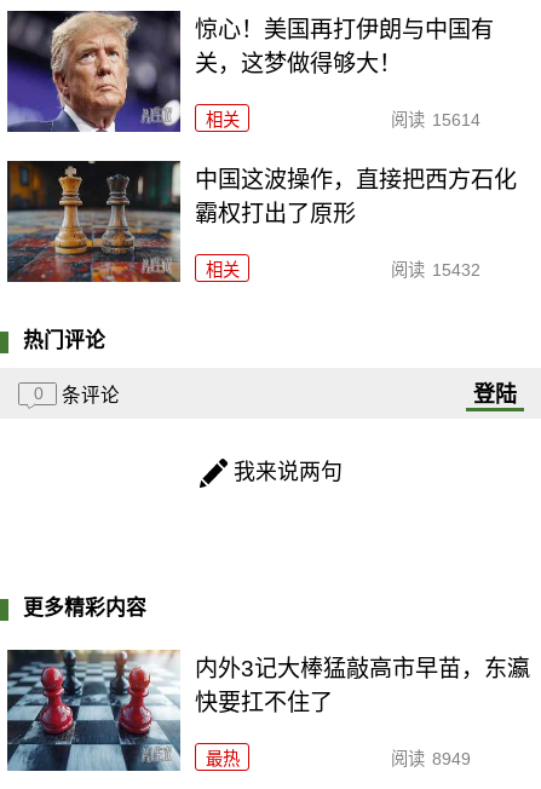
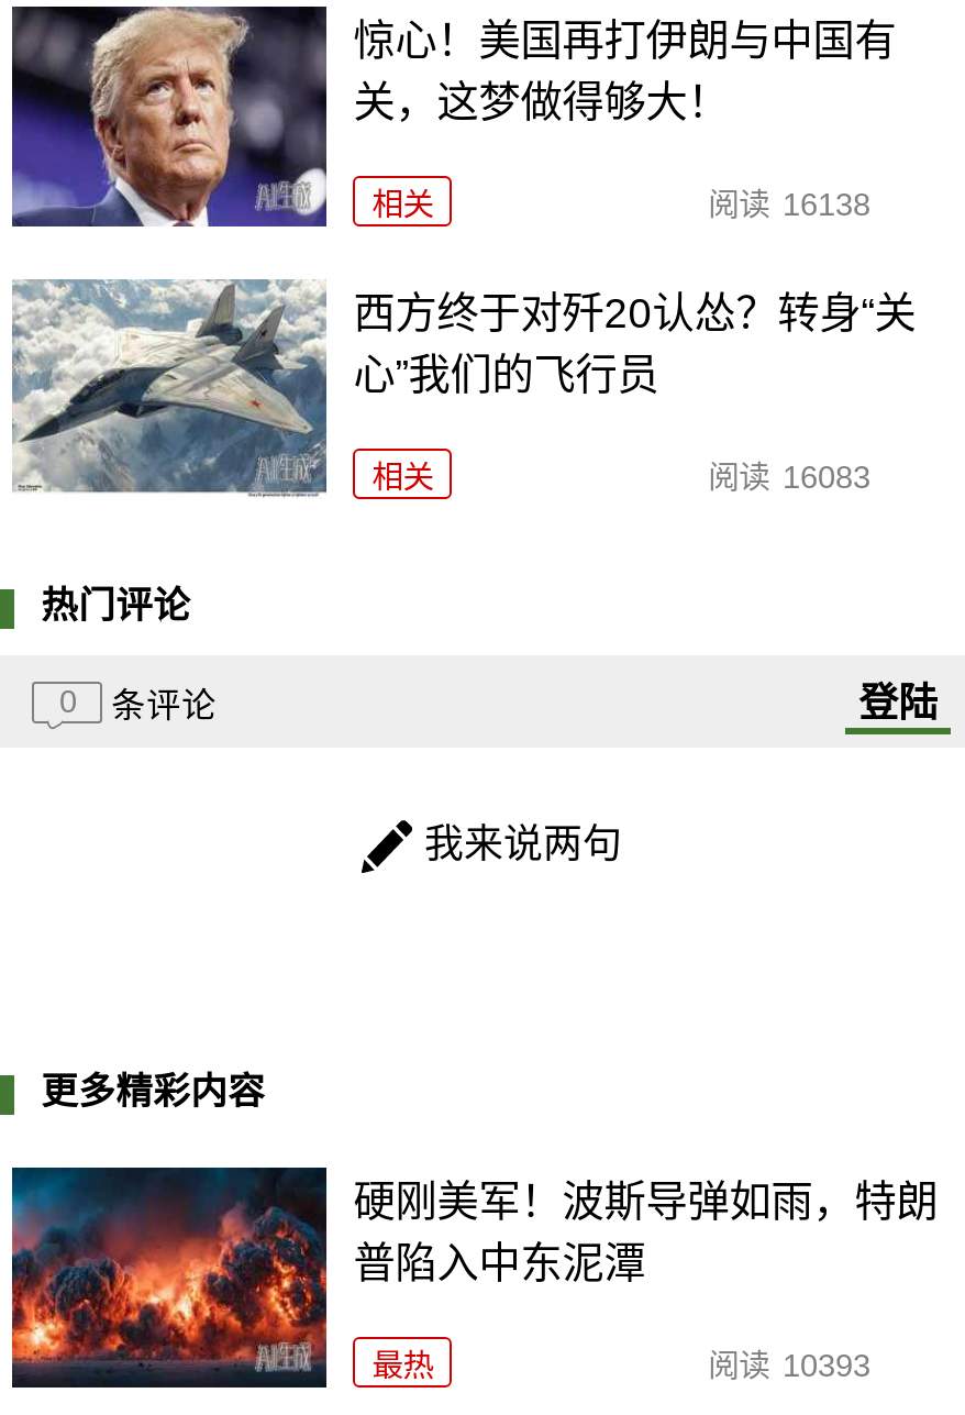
- 阅读 15614
+ 阅读 16138

- [image]
- 中国这波操作，直接把西方石化
- 霸权打出了原形
+ [image]
+ 西方终于对歼20认怂？转身“关
+ 心”我们的飞行员

- 阅读 15432
+ 阅读 16083

- [image]
- 内外3记大棒猛敲高市早苗，东瀛
- 快要扛不住了
+ [image]
+ 硬刚美军！波斯导弹如雨，特朗
+ 普陷入中东泥潭

- 阅读 8949
+ 阅读 10393
